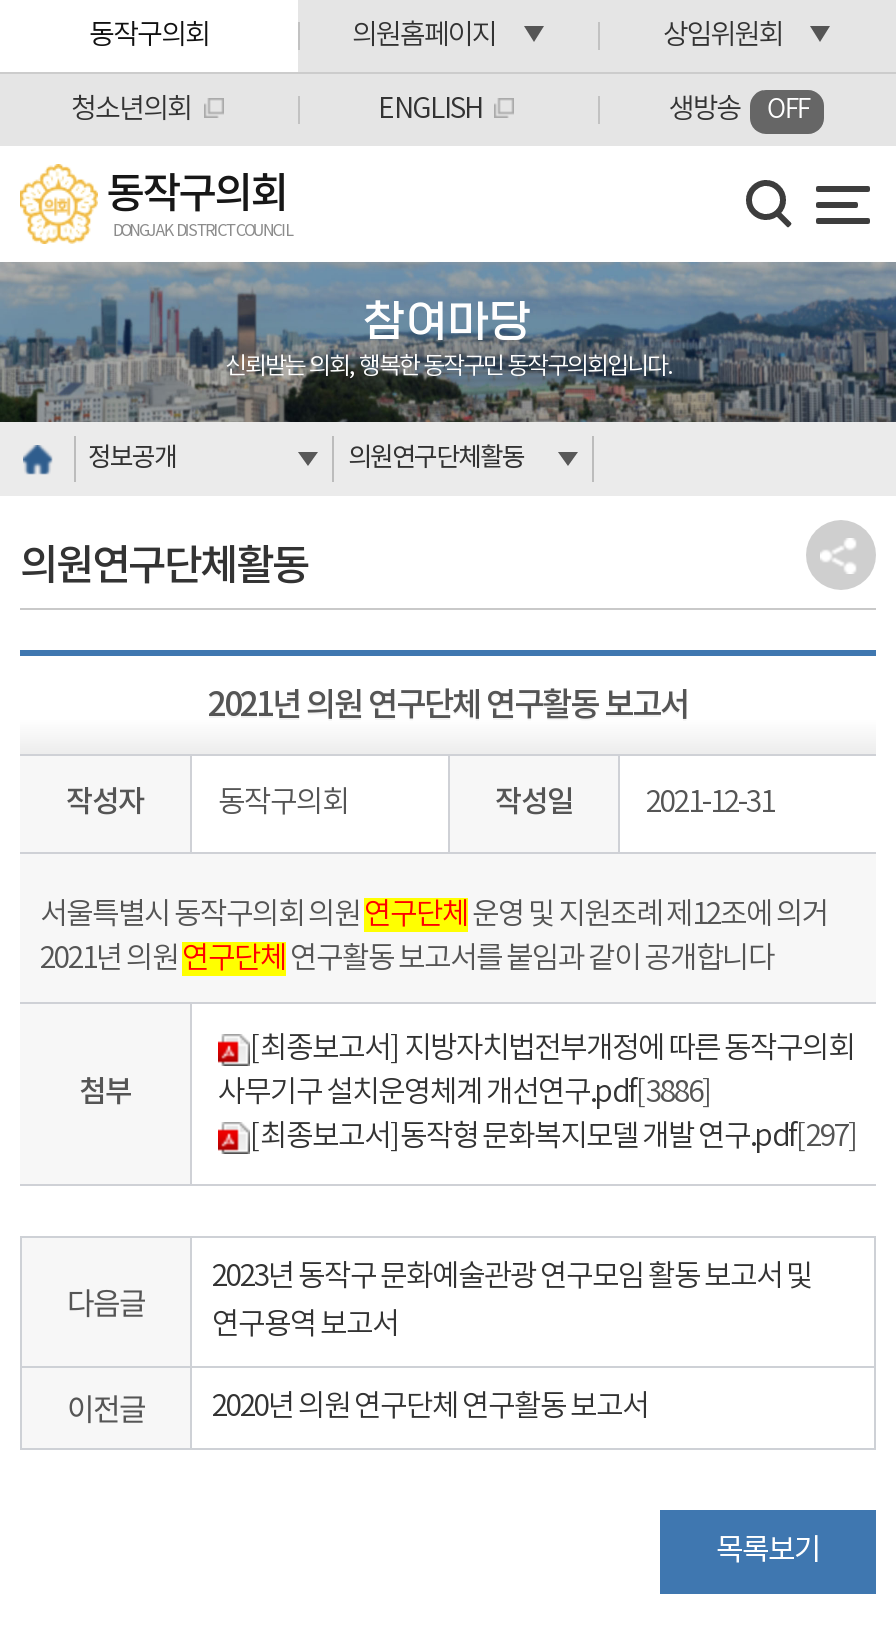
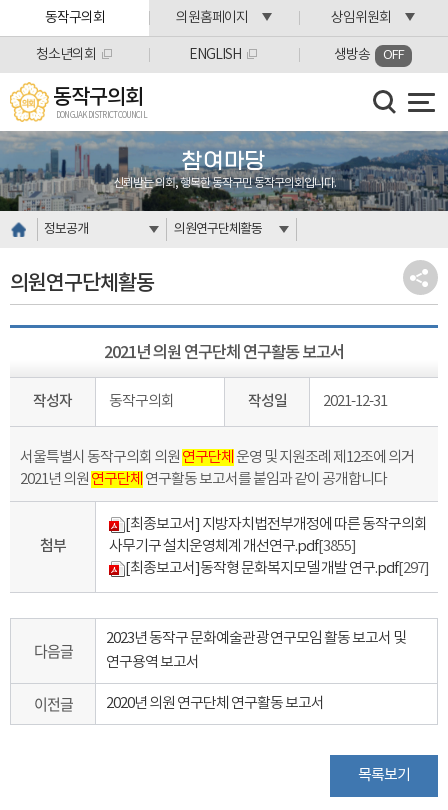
- 사무기구 설치운영체계 개선연구.pdf[3886]
+ 사무기구 설치운영체계 개선연구.pdf[3855]
